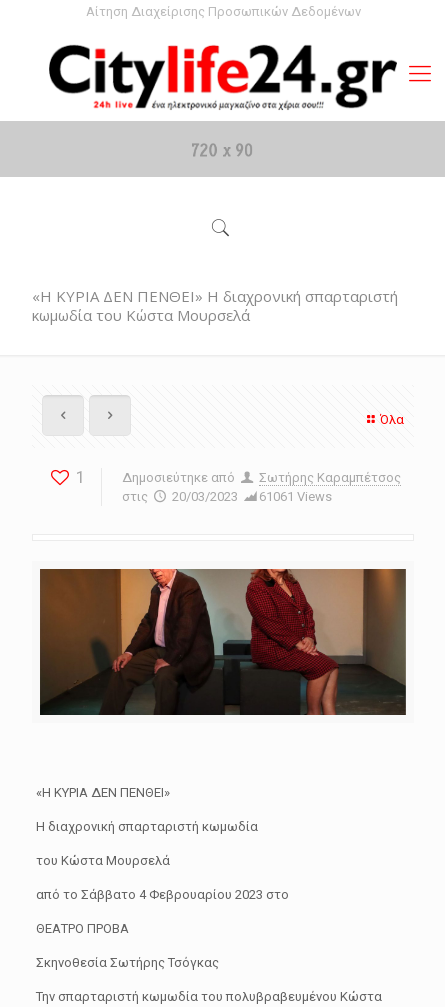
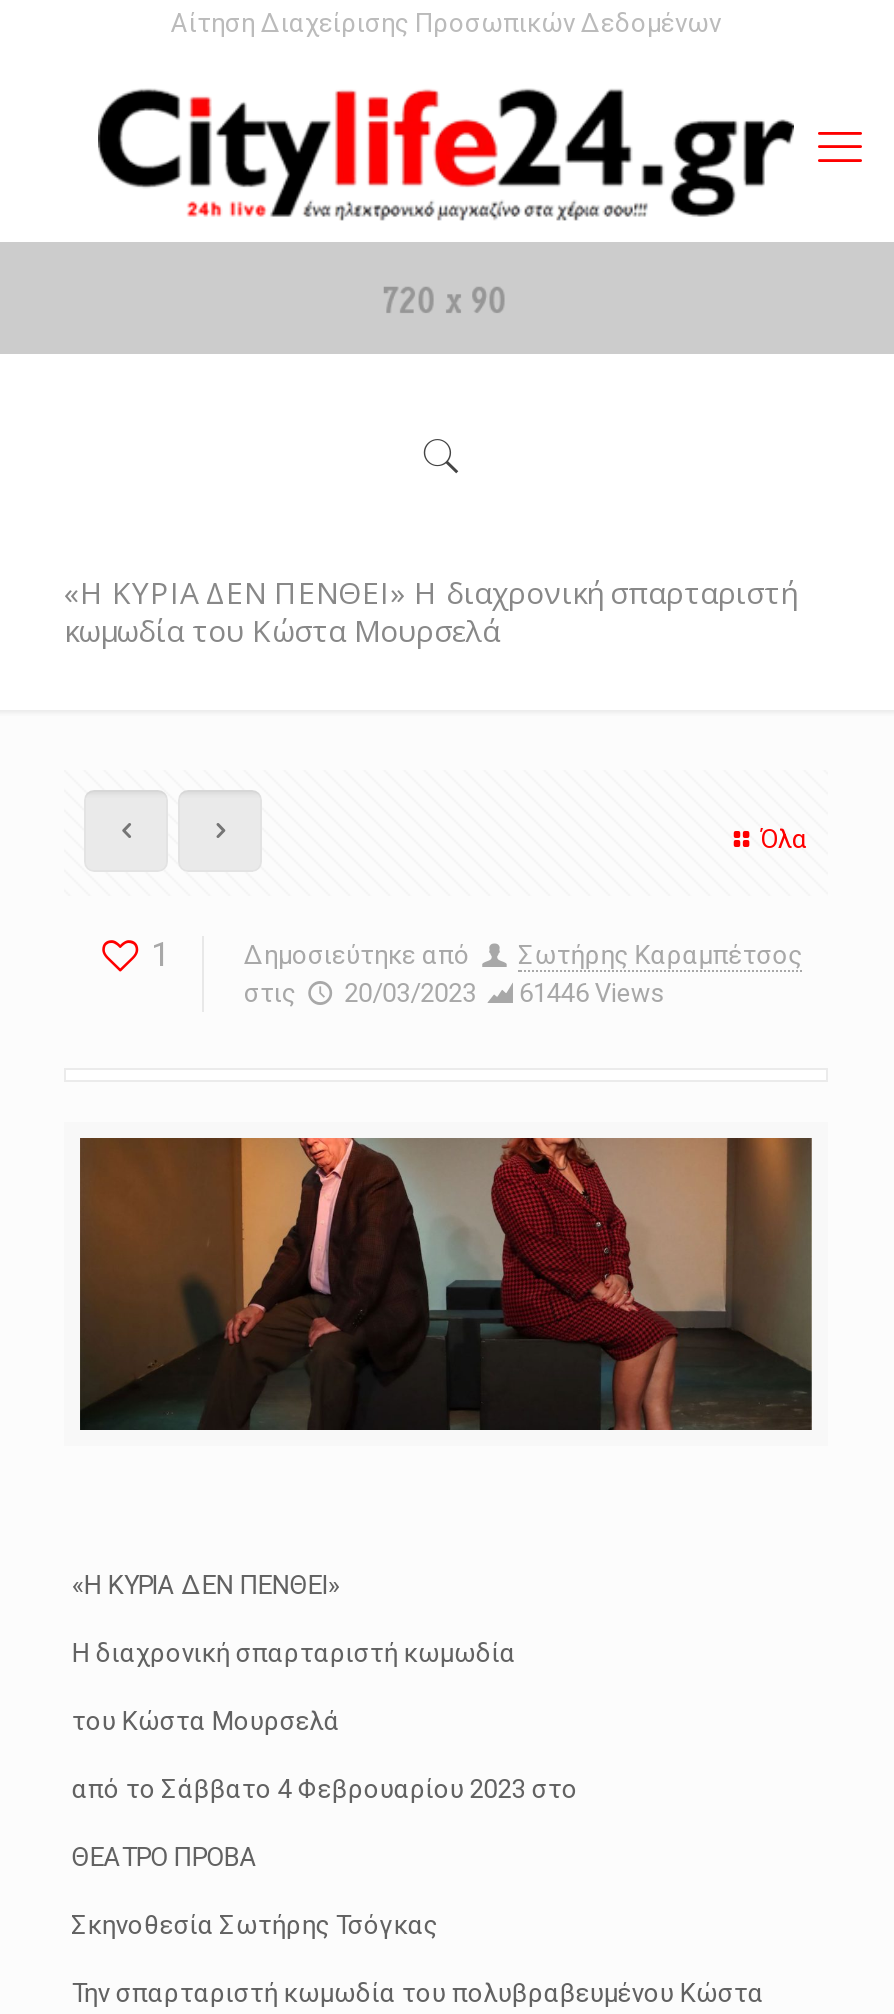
- στις 20/03/2023 61061 Views
+ στις 20/03/2023 61446 Views
